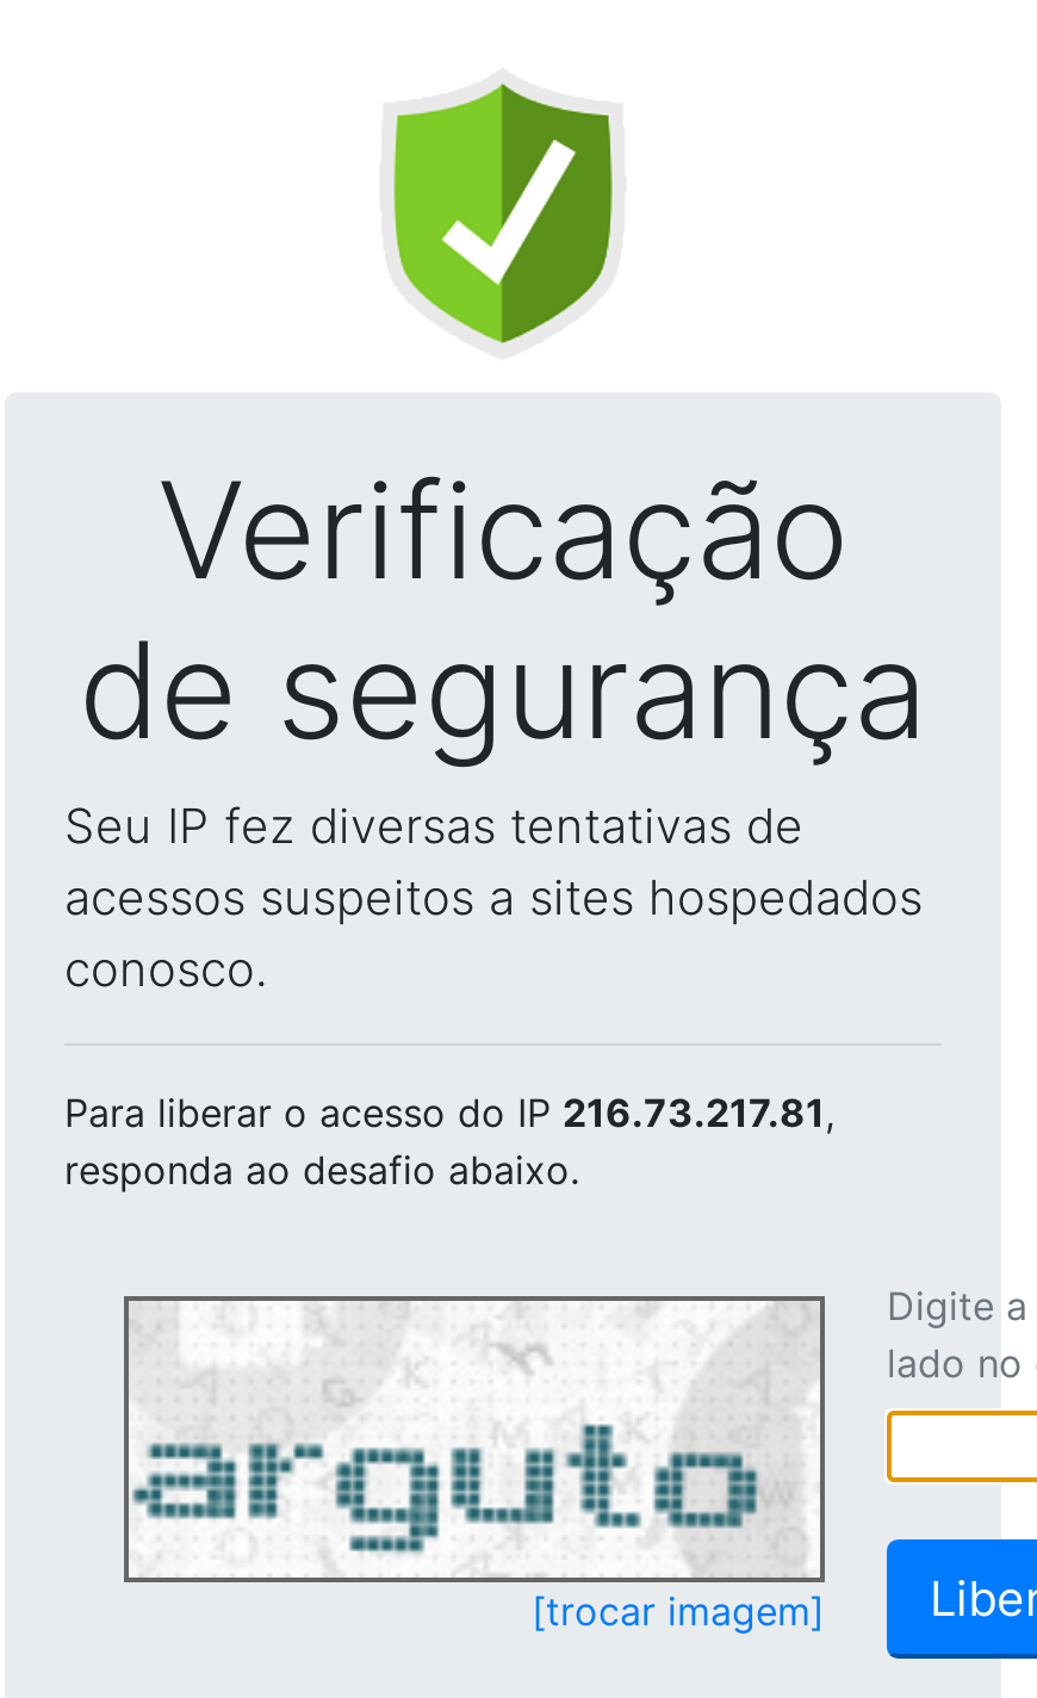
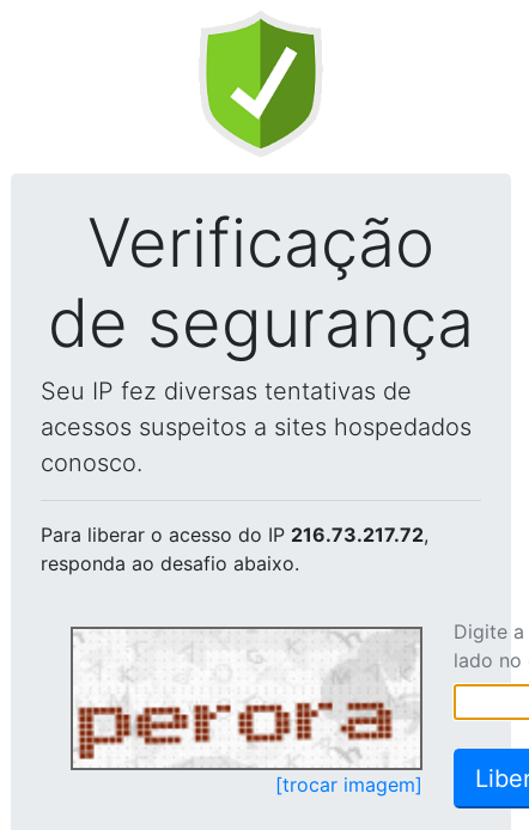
- Para liberar o acesso do IP 216.73.217.81,
+ Para liberar o acesso do IP 216.73.217.72,

- [image]
+ [image]
